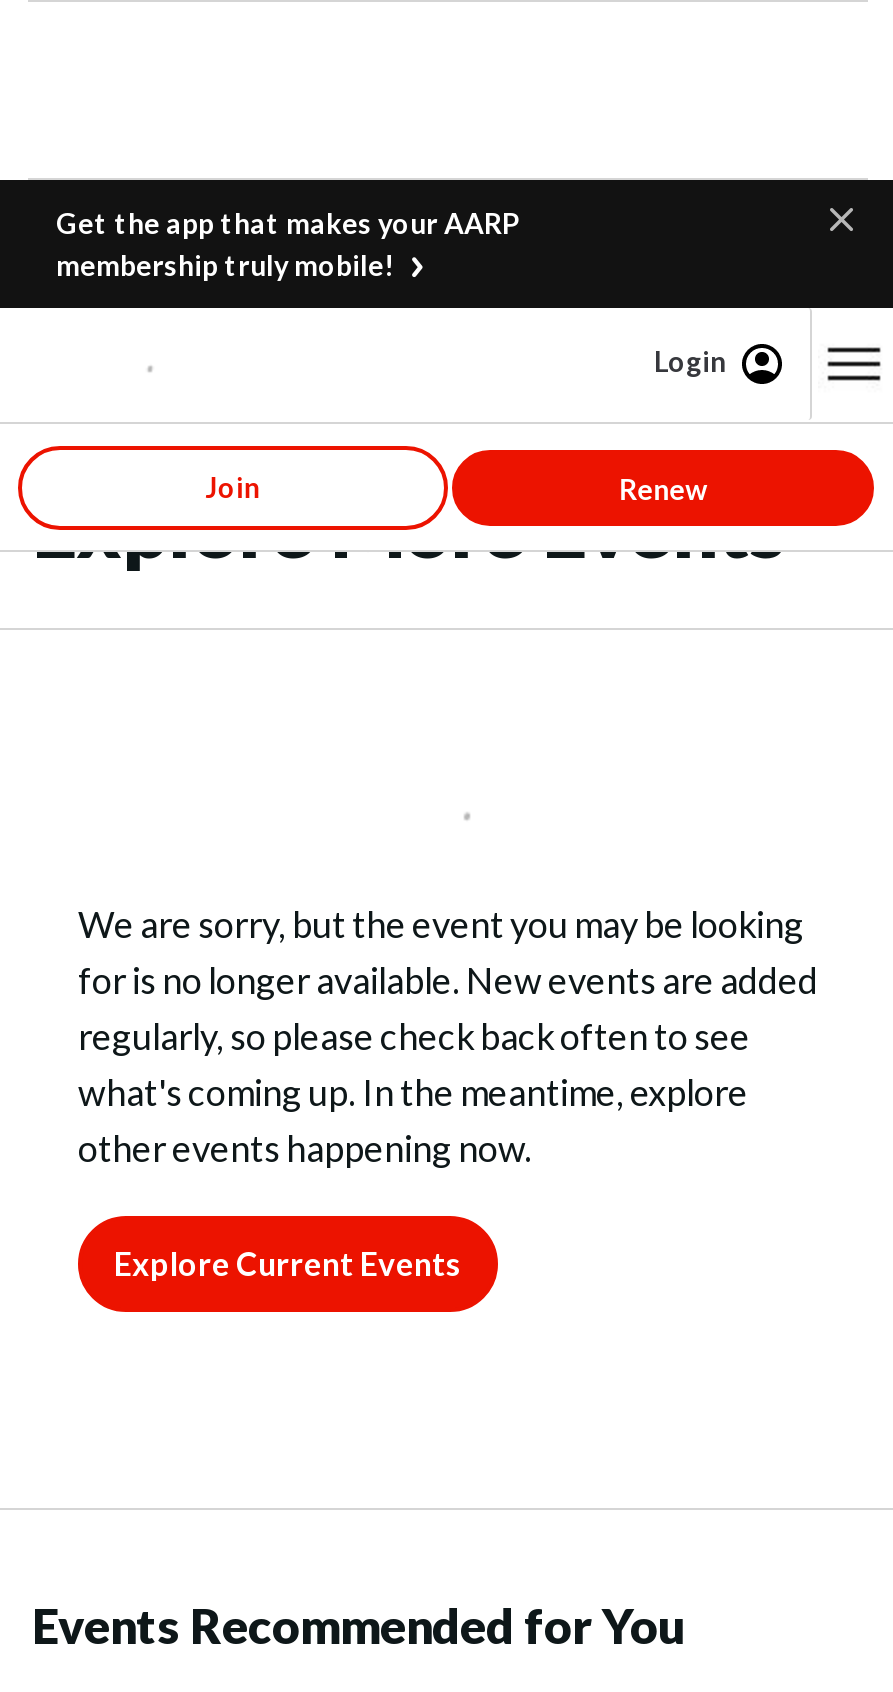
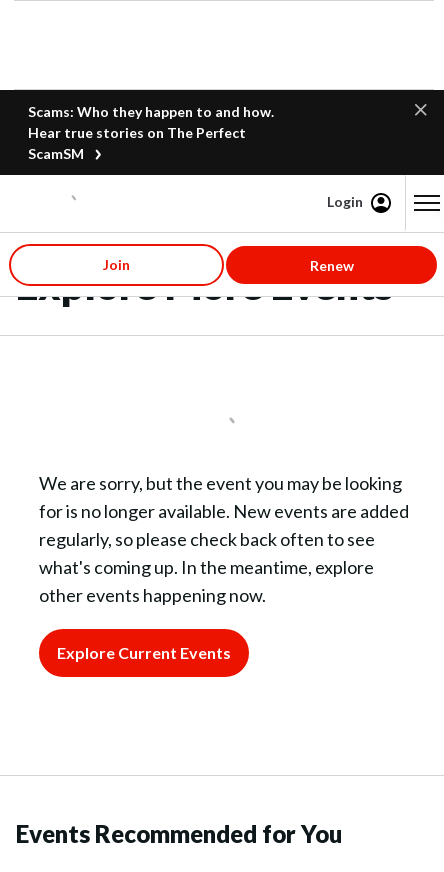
- Get the app that makes your AARP
- membership truly mobile!
+ Scams: Who they happen to and how.
+ Hear true stories on The Perfect
+ ScamSM
